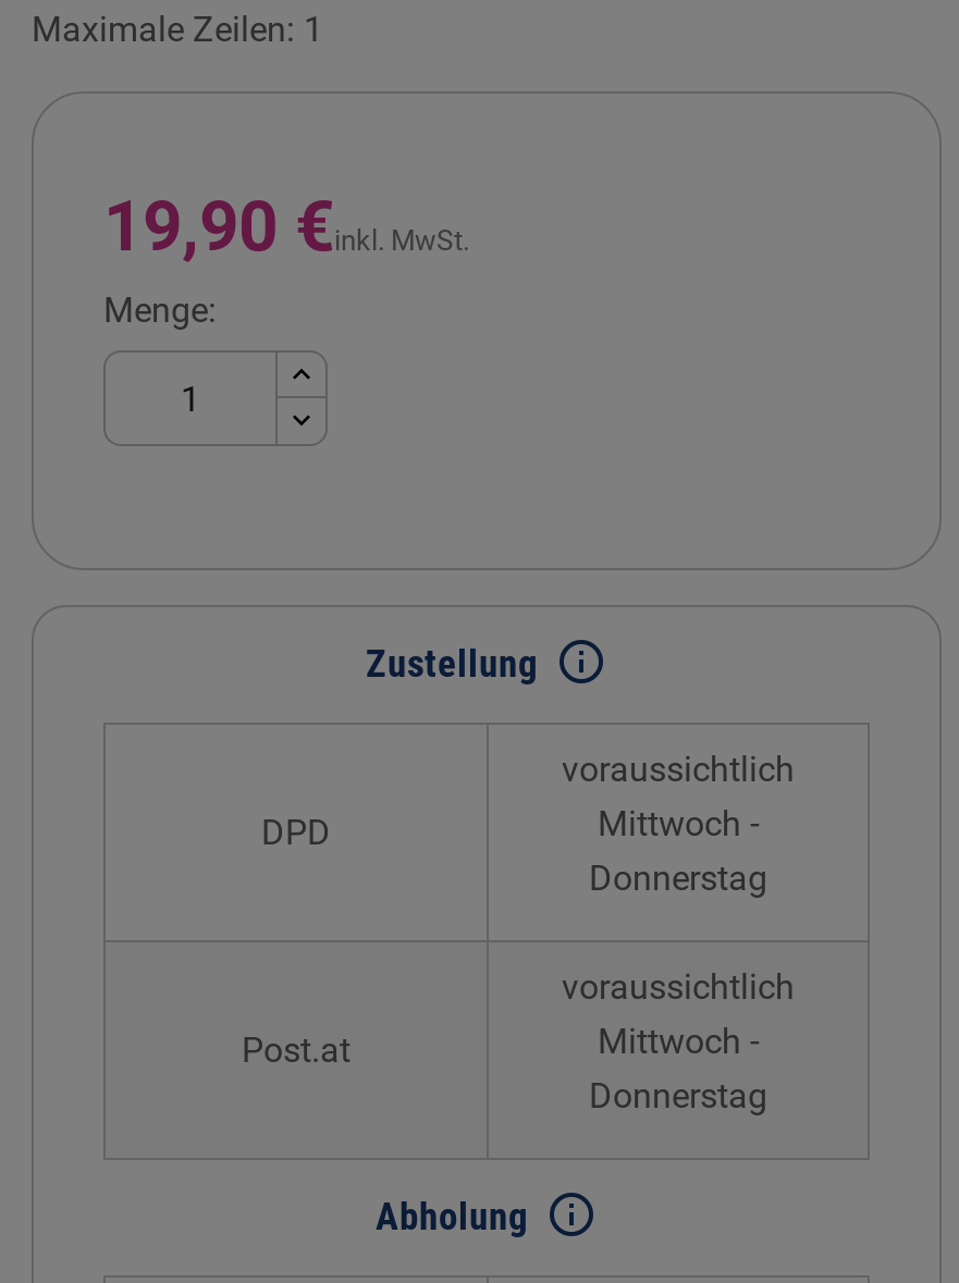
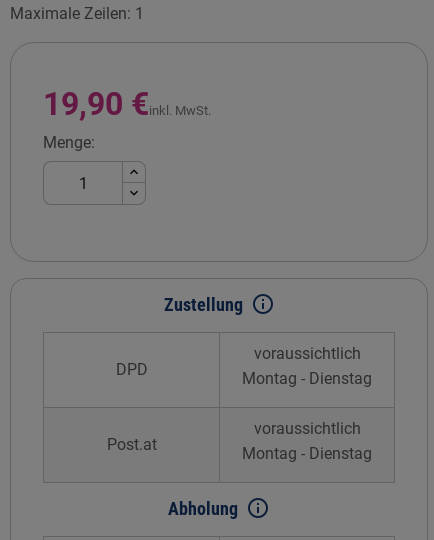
- Mittwoch -
- Donnerstag
+ Montag - Dienstag

- Mittwoch -
- Donnerstag
+ Montag - Dienstag
